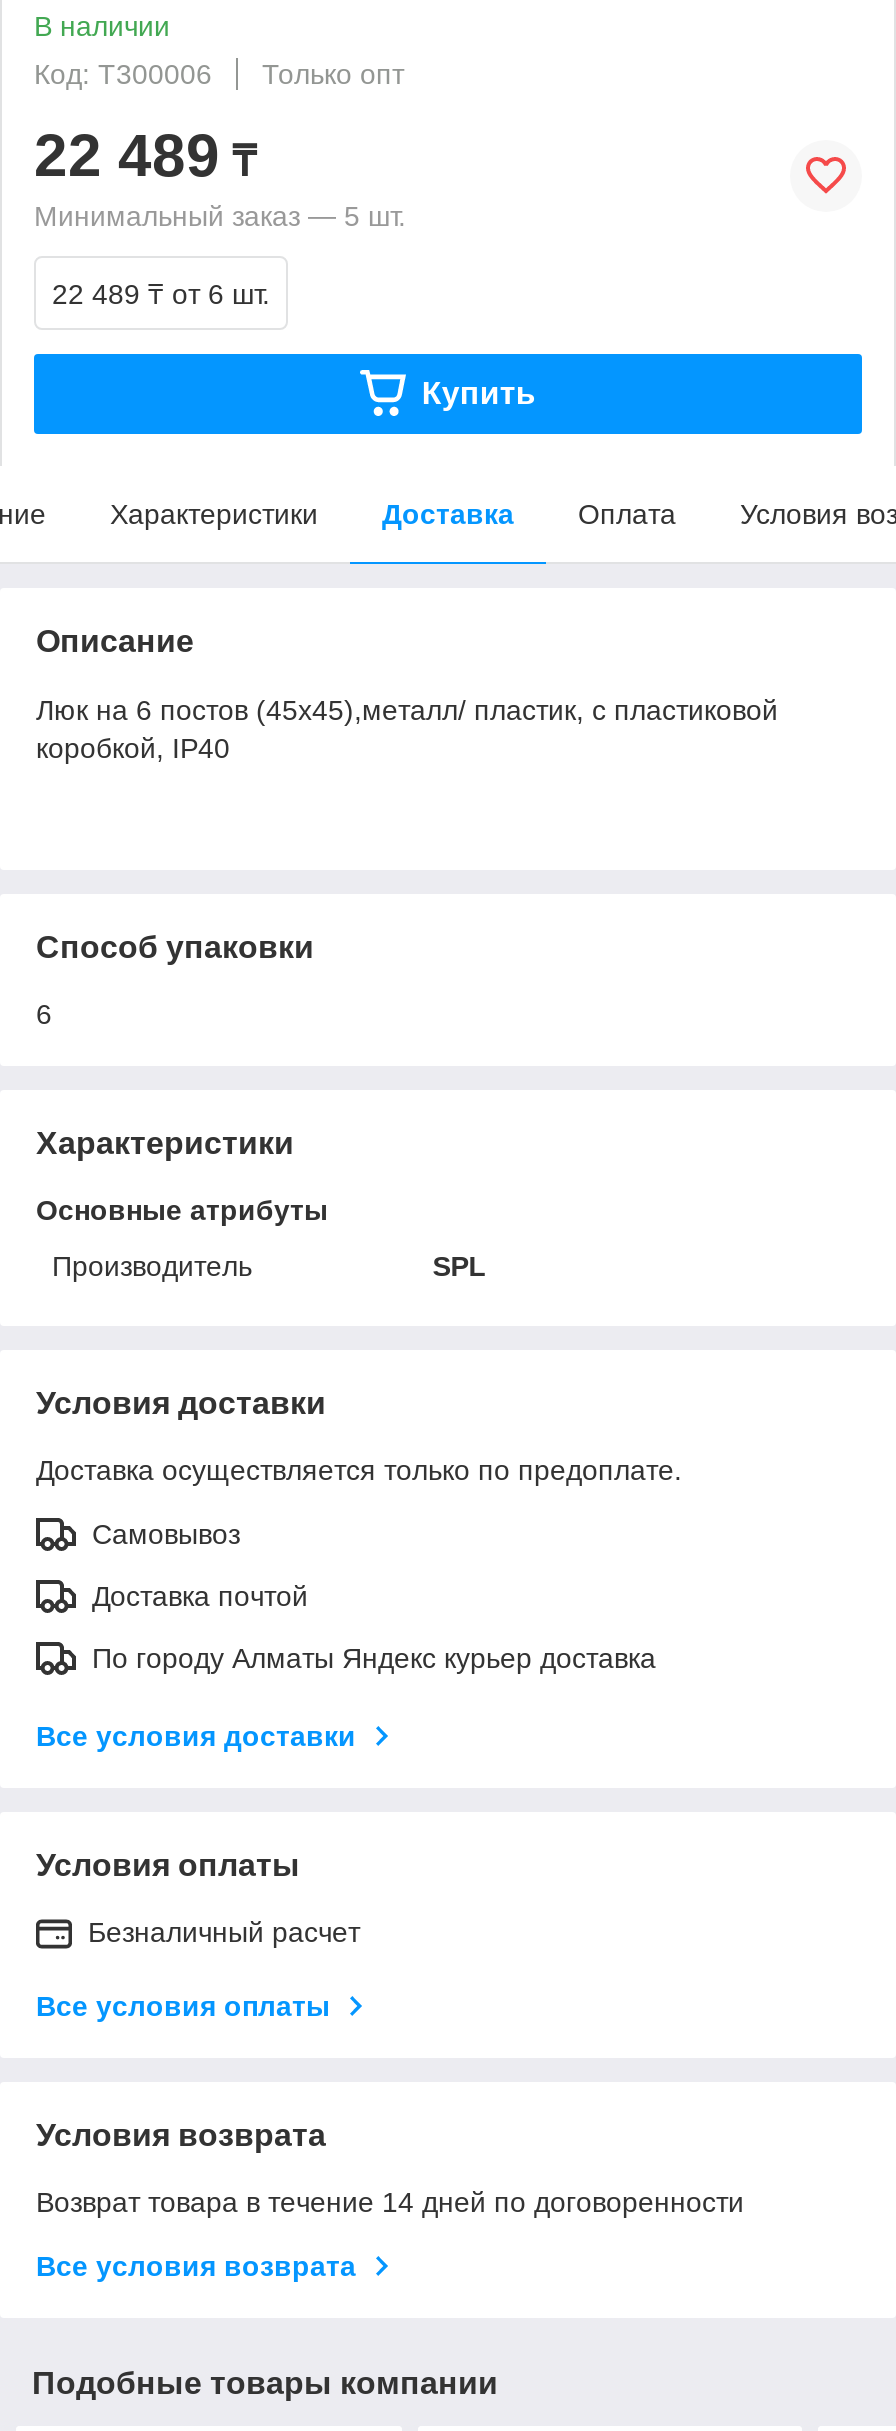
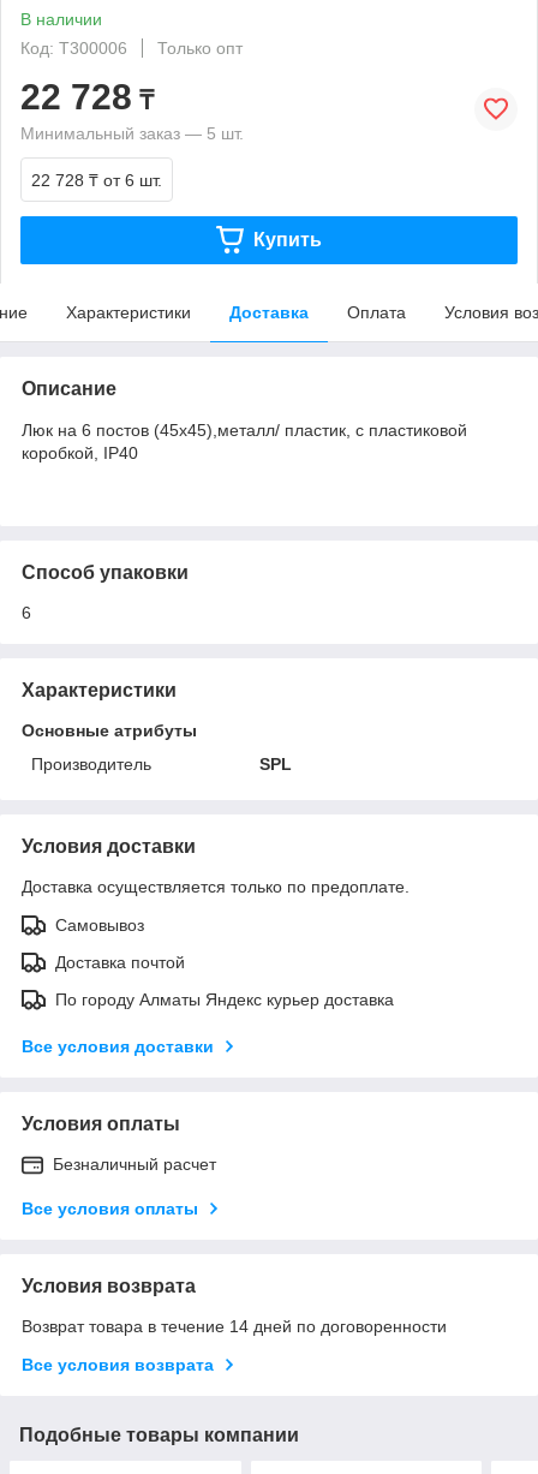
- 22 489 ₸
+ 22 728 ₸

- 22 489 ₸ от 6 шт.
+ 22 728 ₸ от 6 шт.
